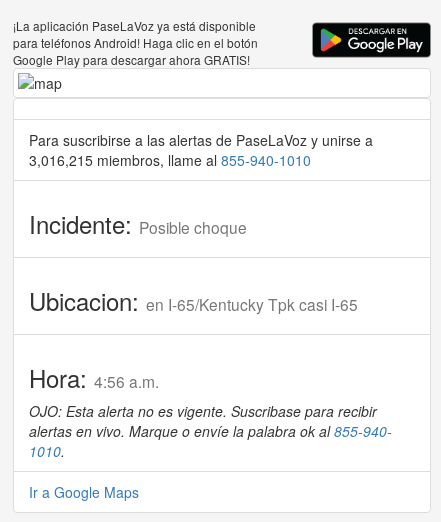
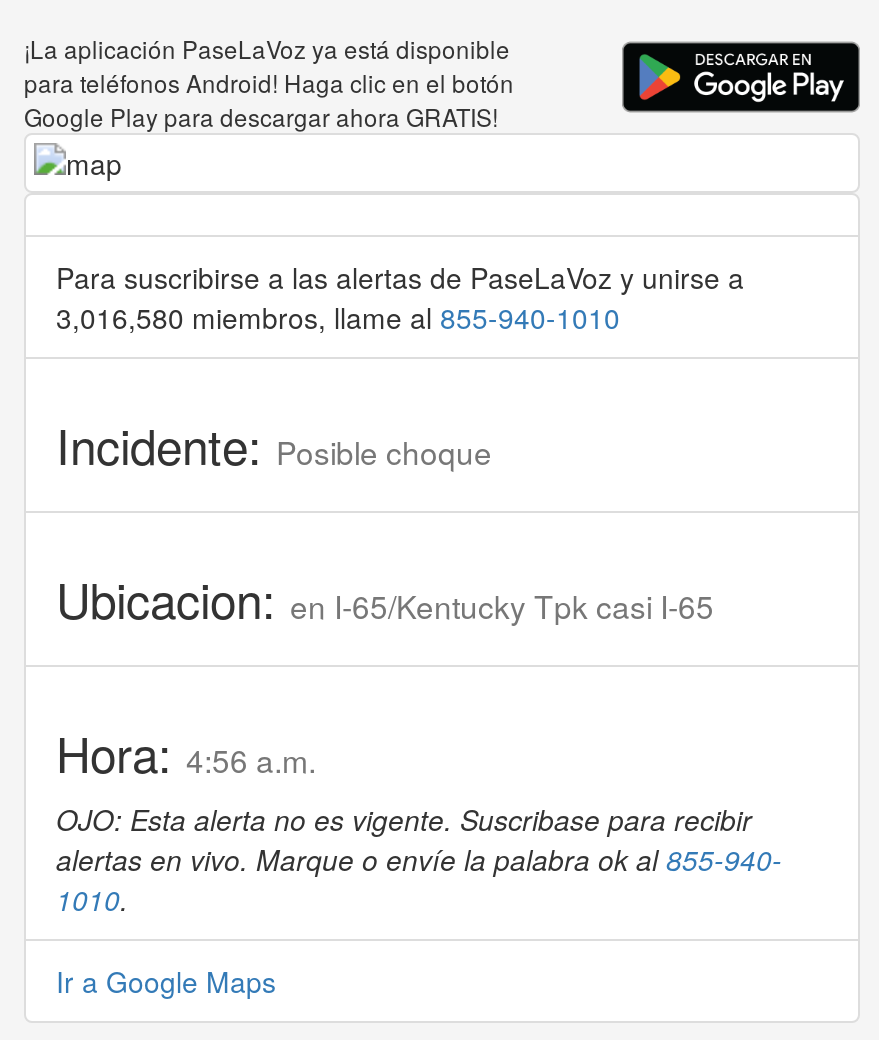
- 3,016,215 miembros, llame al 855-940-1010
+ 3,016,580 miembros, llame al 855-940-1010
